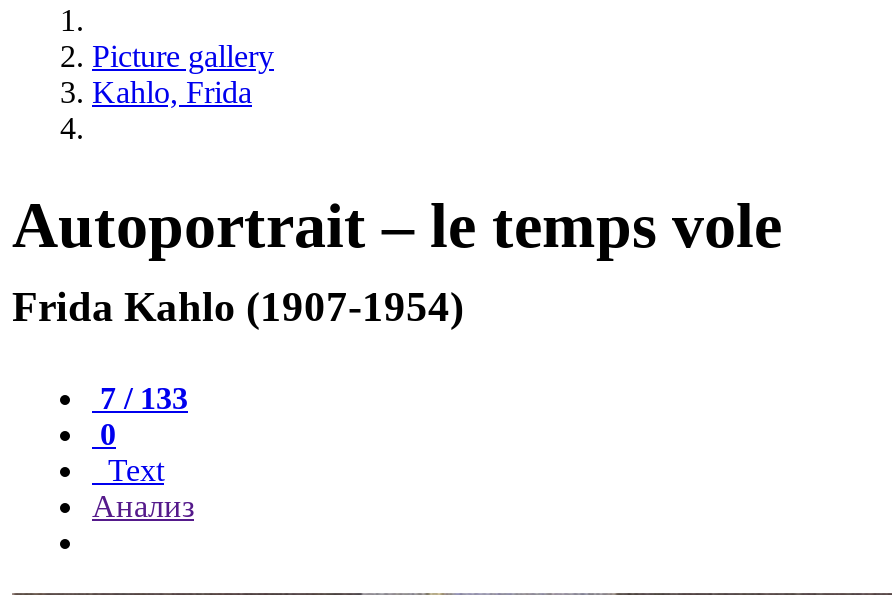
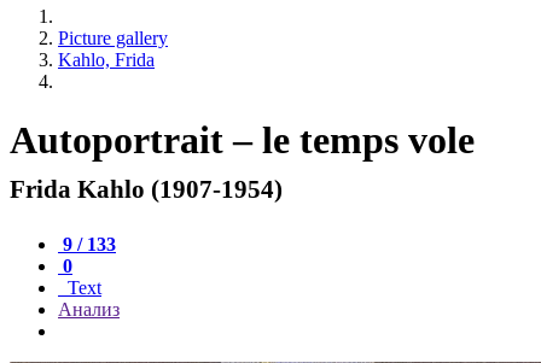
- 7 / 133
+ 9 / 133
